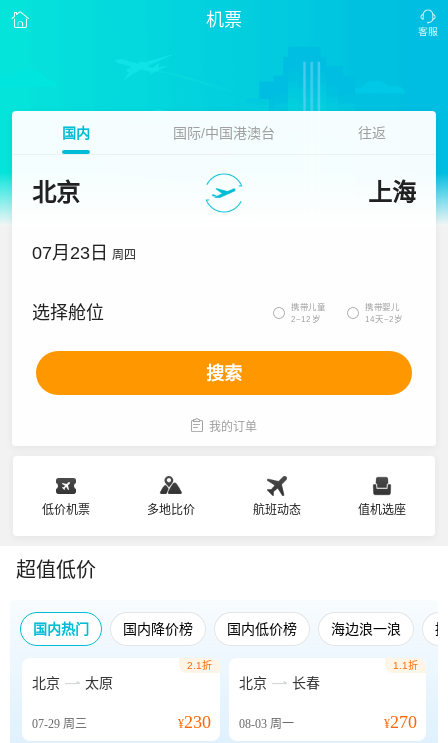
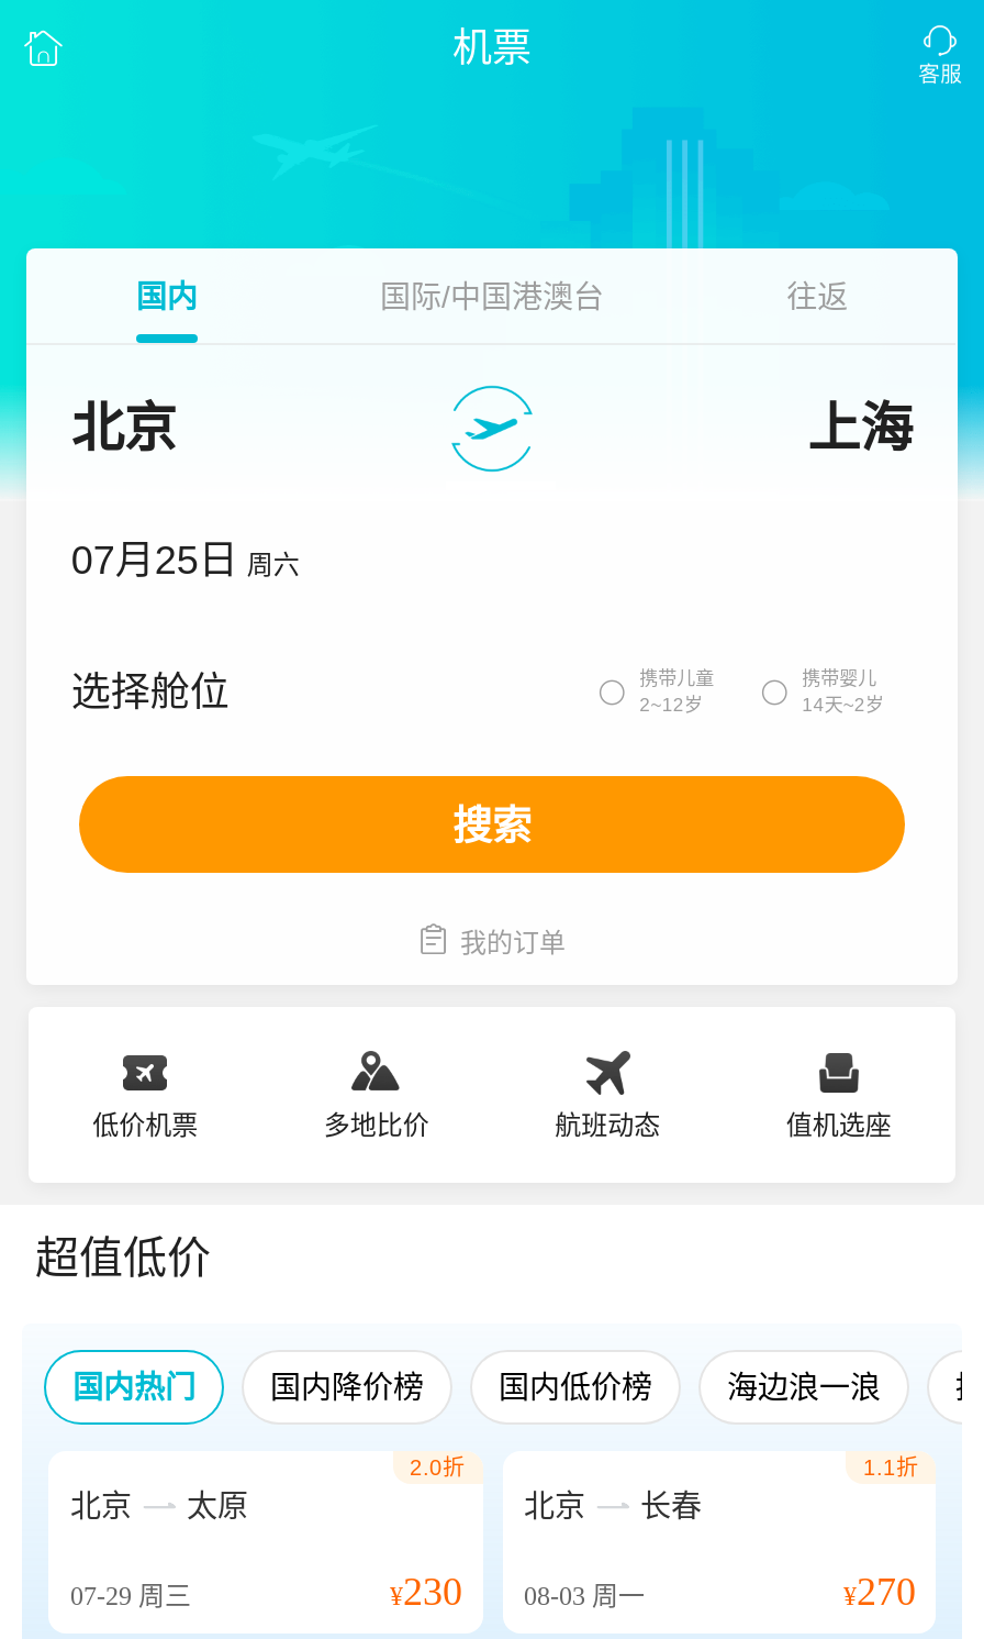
- 07月23日 周四
+ 07月25日 周六

- 2.1折
+ 2.0折
